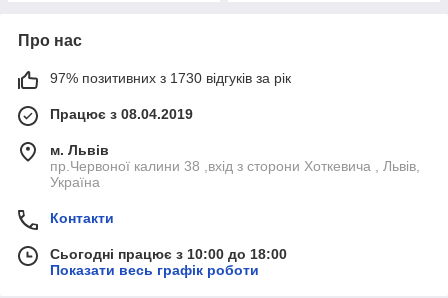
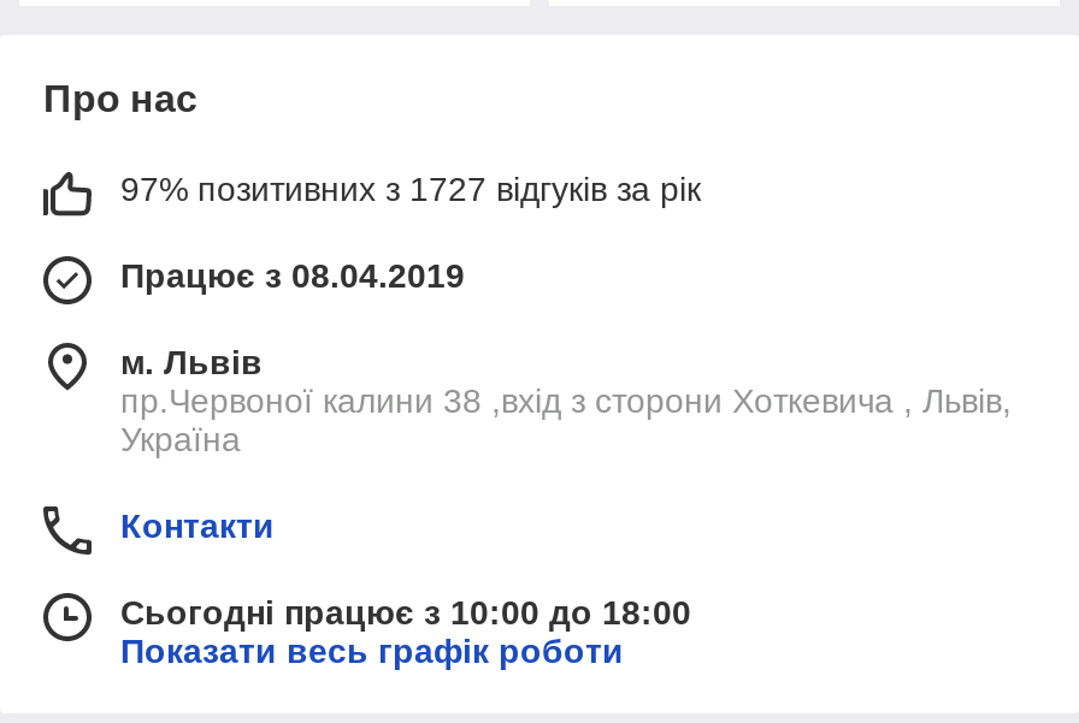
- 97% позитивних з 1730 відгуків за рік
+ 97% позитивних з 1727 відгуків за рік
